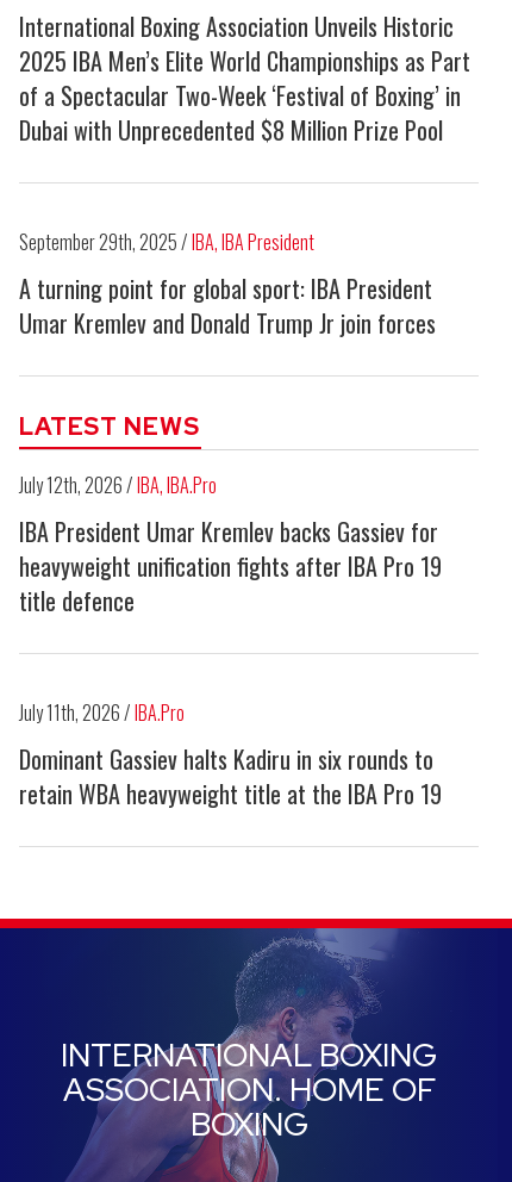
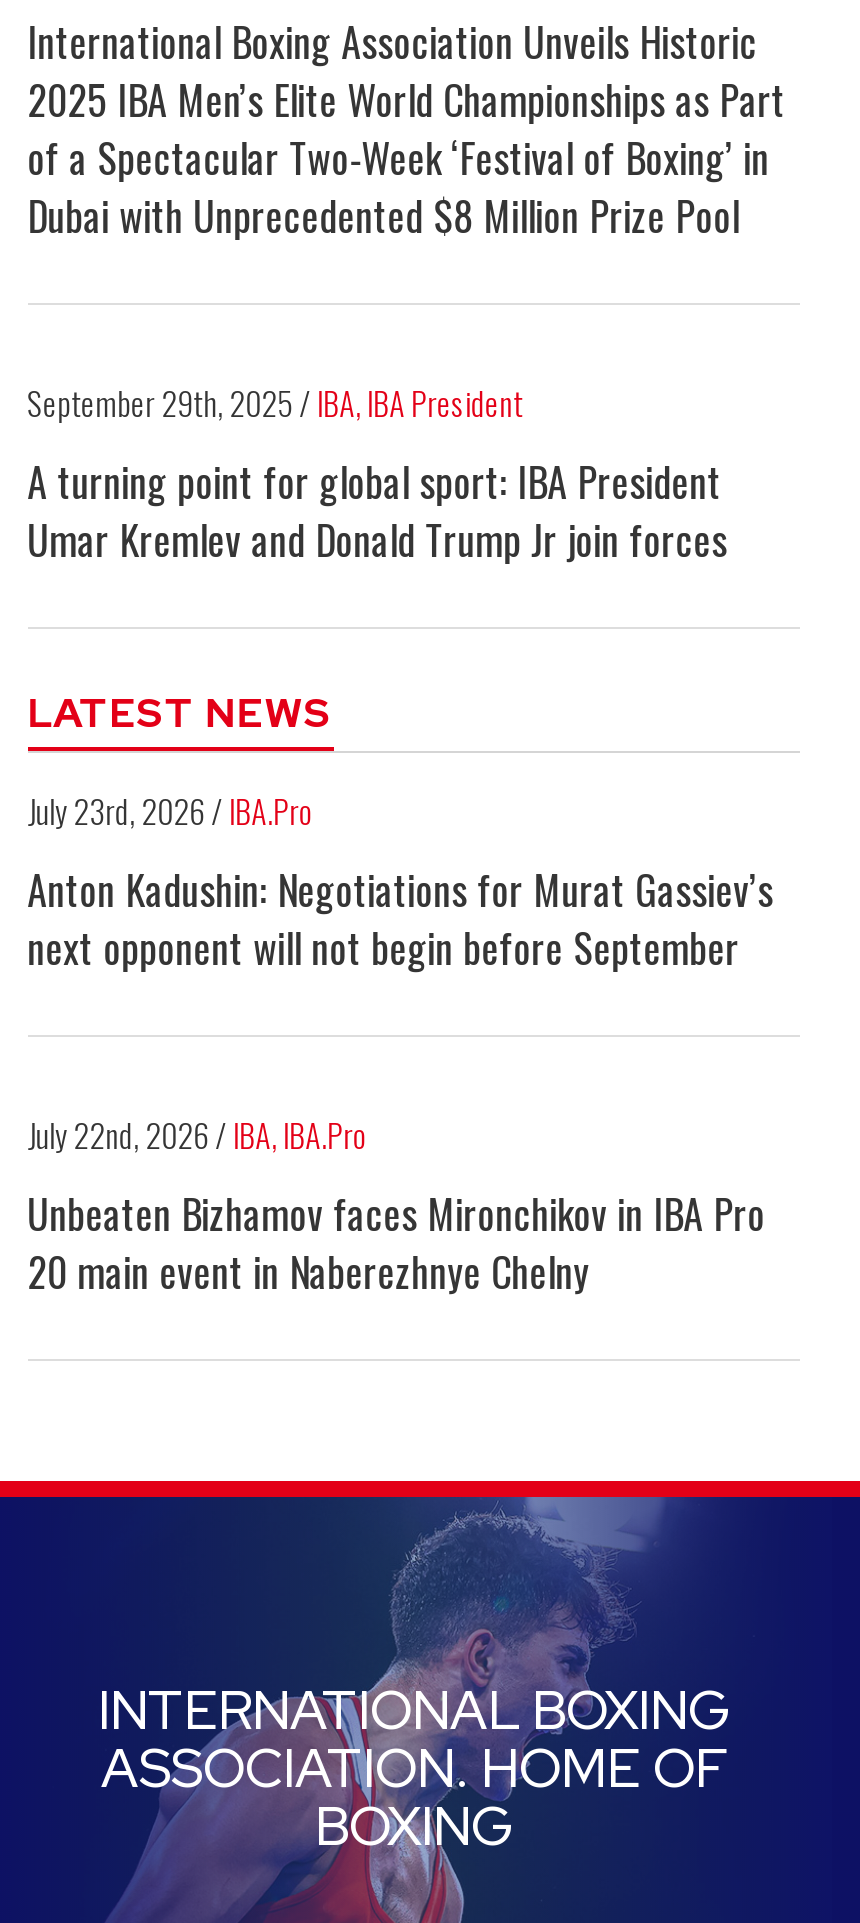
- July 12th, 2026 / IBA, IBA.Pro
- IBA President Umar Kremlev backs Gassiev for
- heavyweight unification fights after IBA Pro 19
- title defence
+ July 23rd, 2026 / IBA.Pro
+ Anton Kadushin: Negotiations for Murat Gassiev’s
+ next opponent will not begin before September

- July 11th, 2026 / IBA.Pro
- Dominant Gassiev halts Kadiru in six rounds to
- retain WBA heavyweight title at the IBA Pro 19
+ July 22nd, 2026 / IBA, IBA.Pro
+ Unbeaten Bizhamov faces Mironchikov in IBA Pro
+ 20 main event in Naberezhnye Chelny
